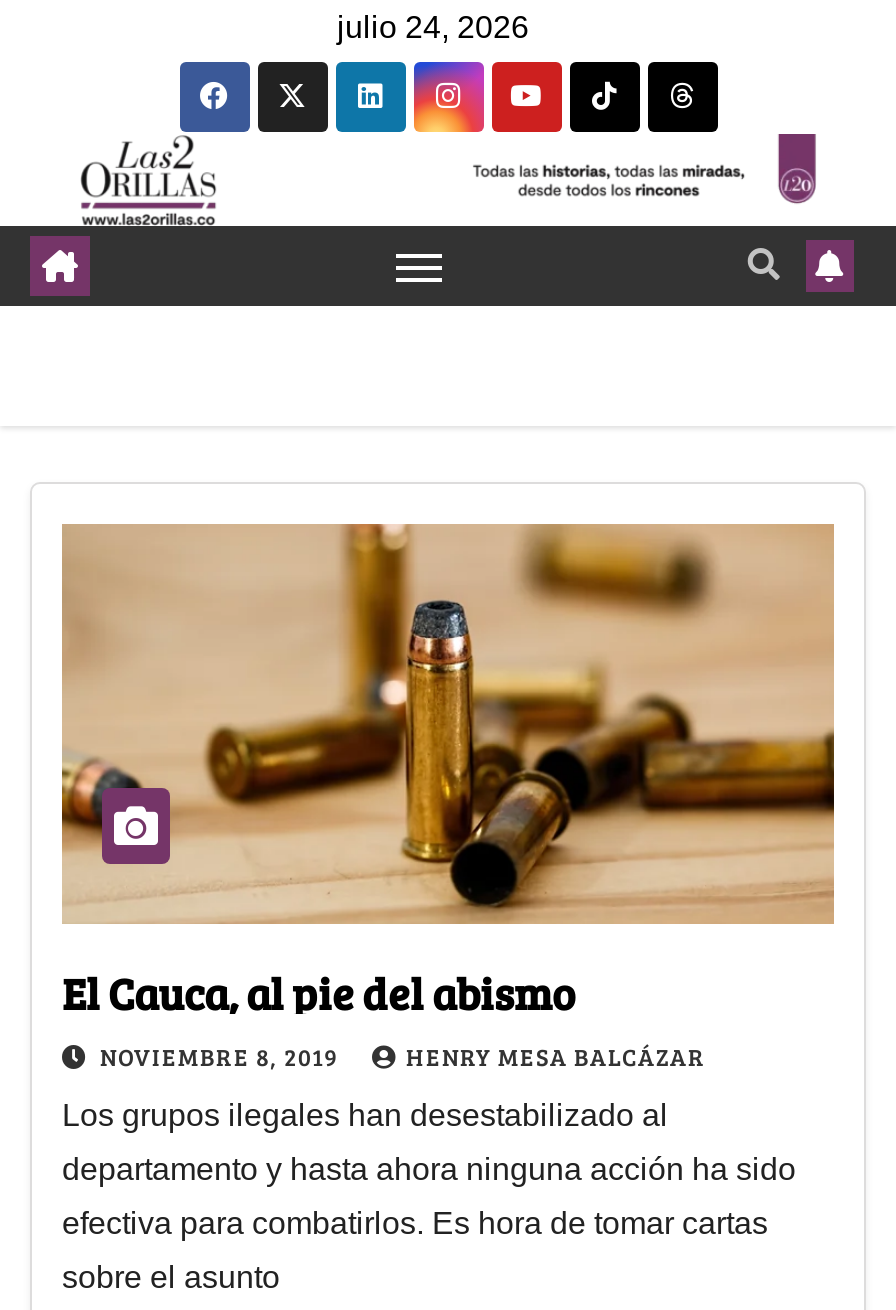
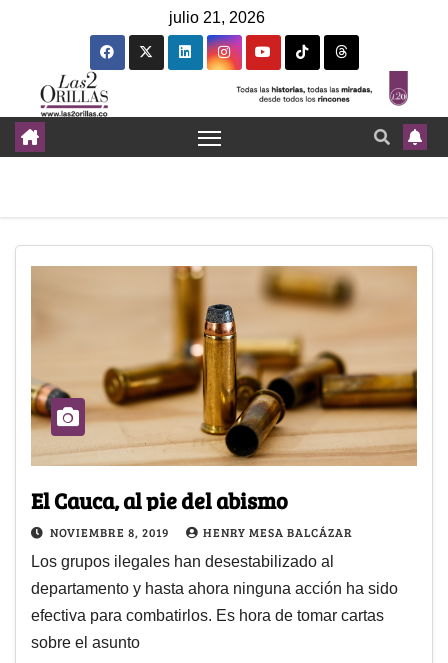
- julio 24, 2026
+ julio 21, 2026
